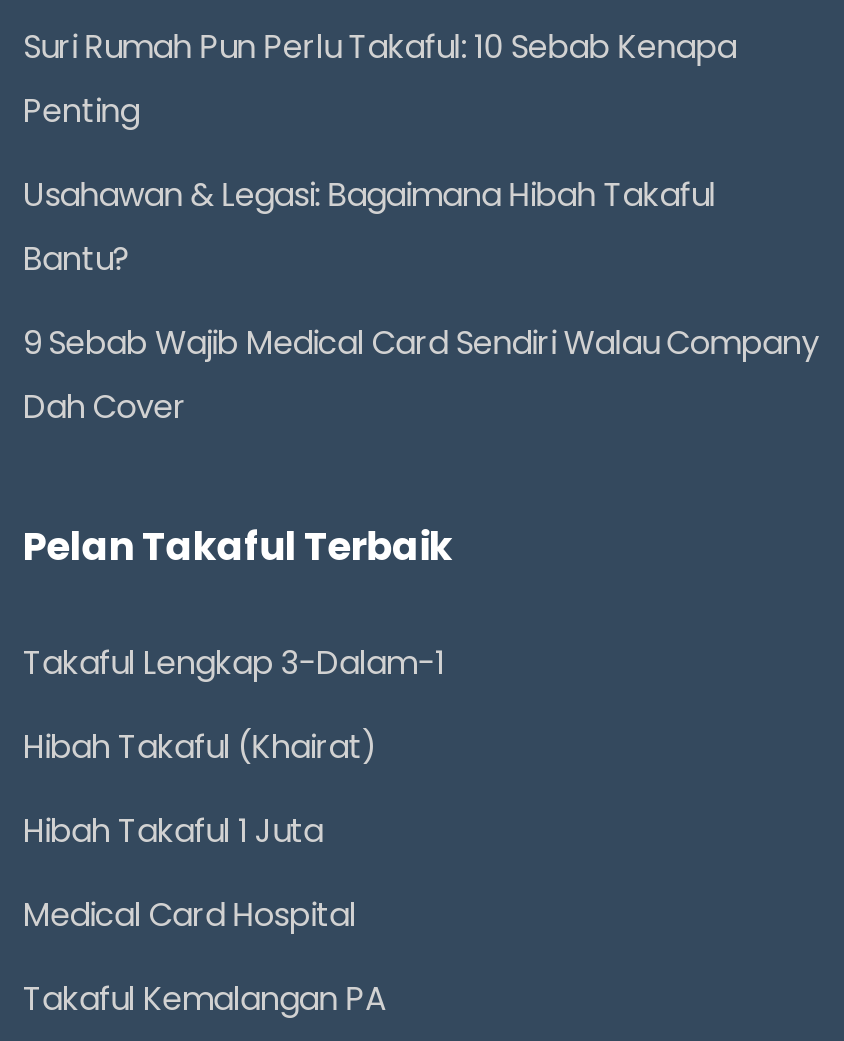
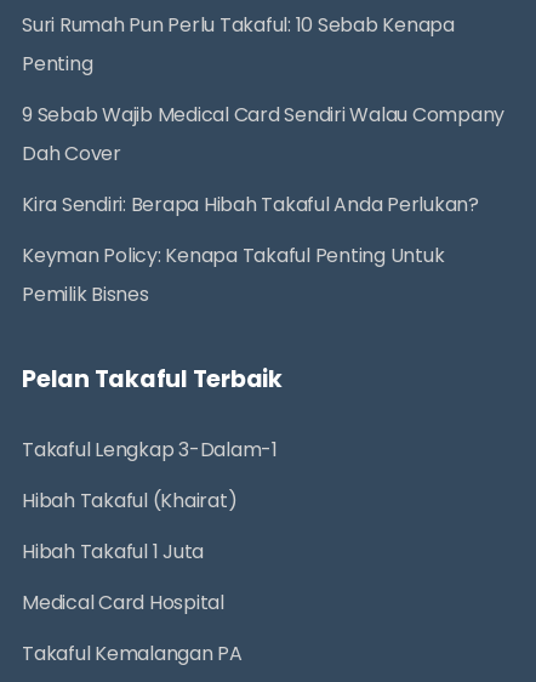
- Usahawan & Legasi: Bagaimana Hibah Takaful
- Bantu?

moved up: 9 Sebab Wajib Medical Card Sendiri Walau Company | Dah Cover

+ Kira Sendiri: Berapa Hibah Takaful Anda Perlukan?
+ Keyman Policy: Kenapa Takaful Penting Untuk
+ Pemilik Bisnes
